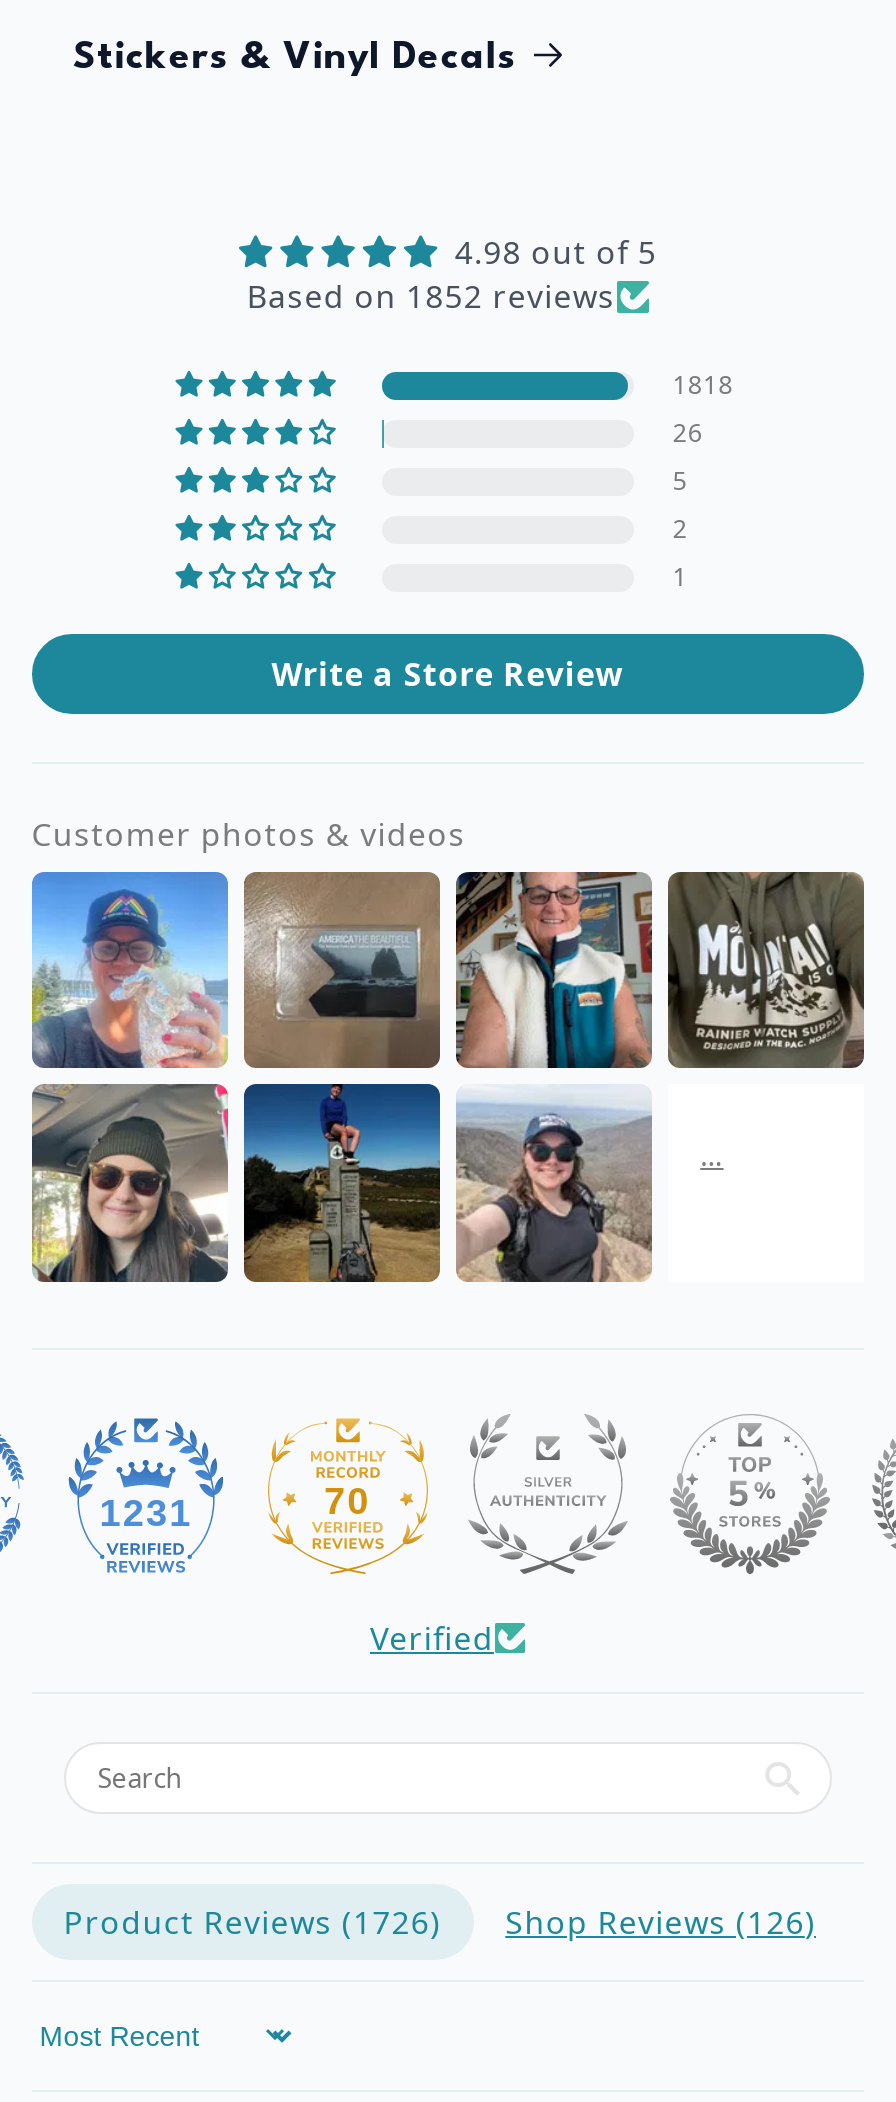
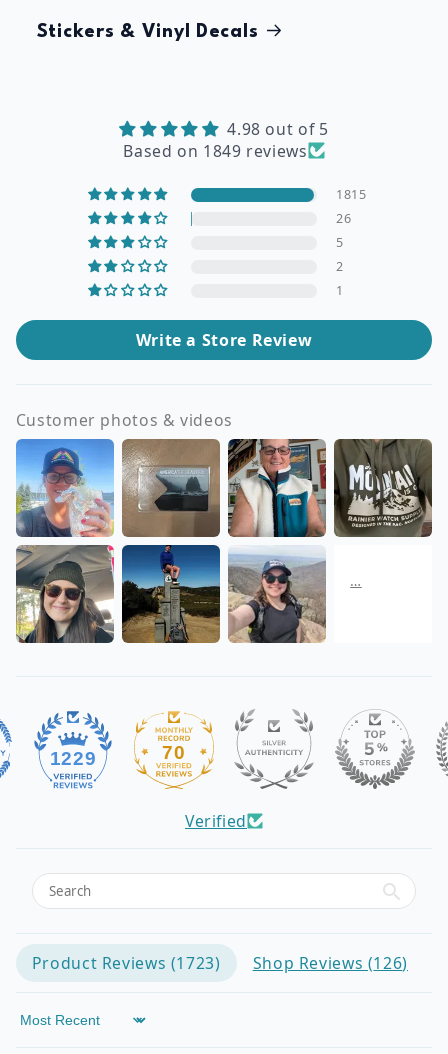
- Based on 1852 reviews
+ Based on 1849 reviews

- 1818
+ 1815

- 1231
+ 1229

- Product Reviews (1726)
+ Product Reviews (1723)
